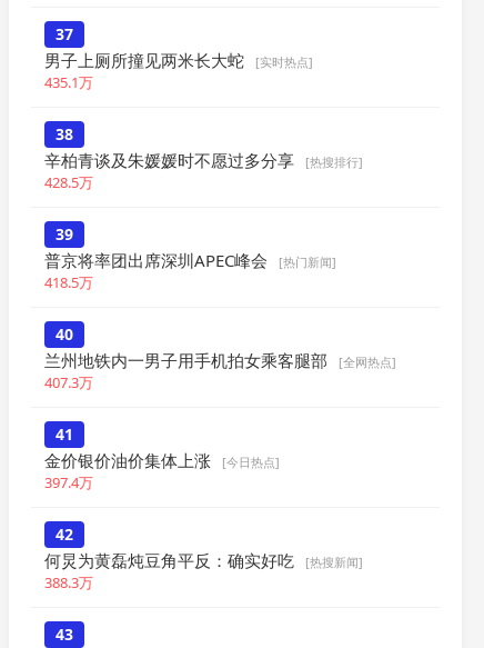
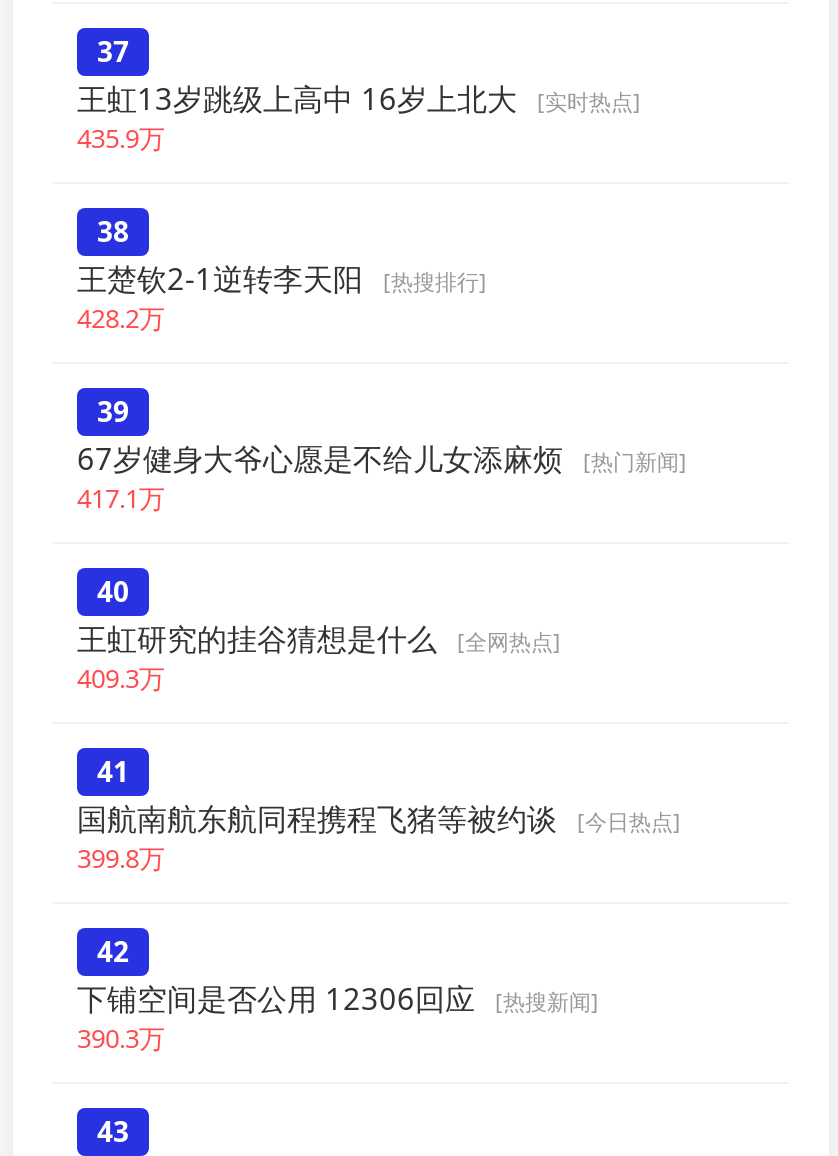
- 男子上厕所撞见两米长大蛇 [实时热点]
- 435.1万
+ 王虹13岁跳级上高中 16岁上北大 [实时热点]
+ 435.9万

- 辛柏青谈及朱媛媛时不愿过多分享 [热搜排行]
- 428.5万
+ 王楚钦2-1逆转李天阳 [热搜排行]
+ 428.2万

- 普京将率团出席深圳APEC峰会 [热门新闻]
- 418.5万
+ 67岁健身大爷心愿是不给儿女添麻烦 [热门新闻]
+ 417.1万

- 兰州地铁内一男子用手机拍女乘客腿部 [全网热点]
- 407.3万
+ 王虹研究的挂谷猜想是什么 [全网热点]
+ 409.3万

- 金价银价油价集体上涨 [今日热点]
- 397.4万
+ 国航南航东航同程携程飞猪等被约谈 [今日热点]
+ 399.8万

- 何炅为黄磊炖豆角平反：确实好吃 [热搜新闻]
- 388.3万
+ 下铺空间是否公用 12306回应 [热搜新闻]
+ 390.3万
